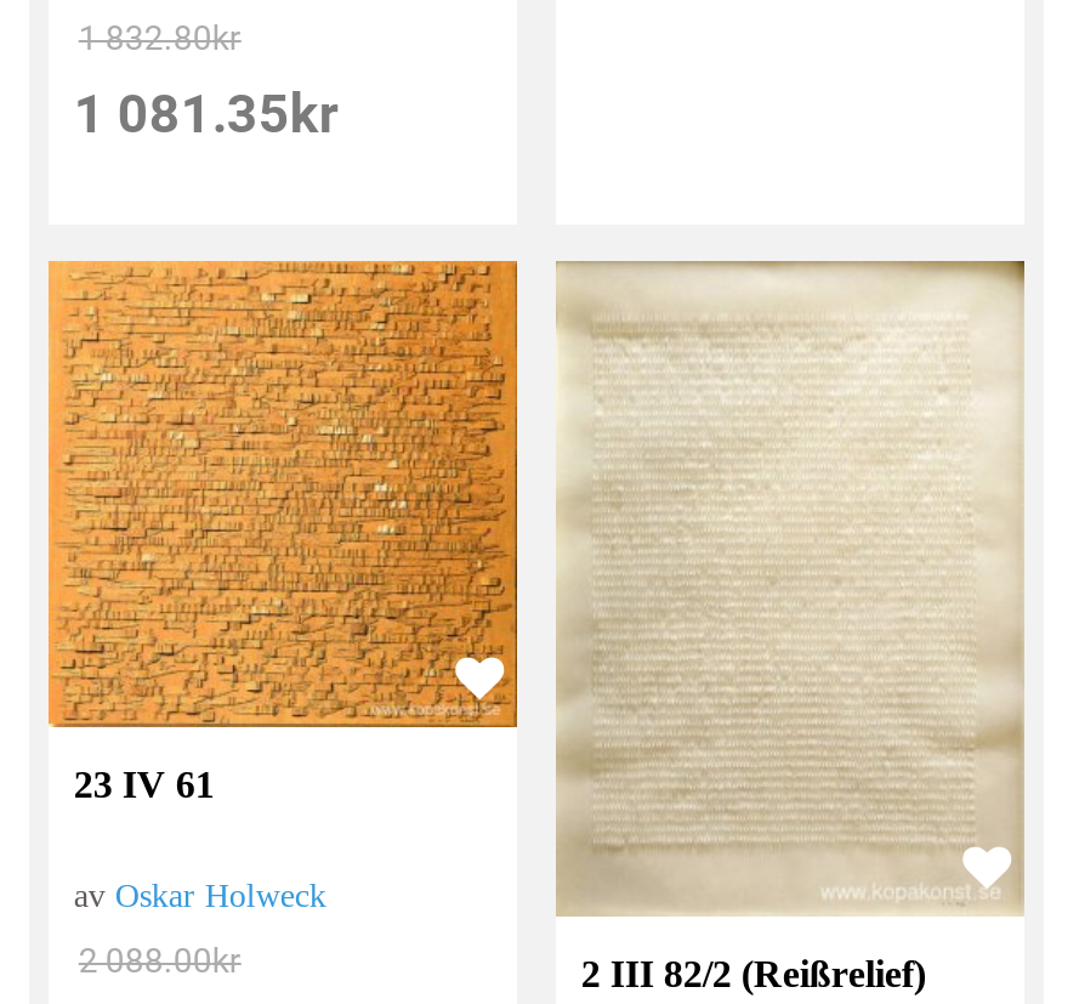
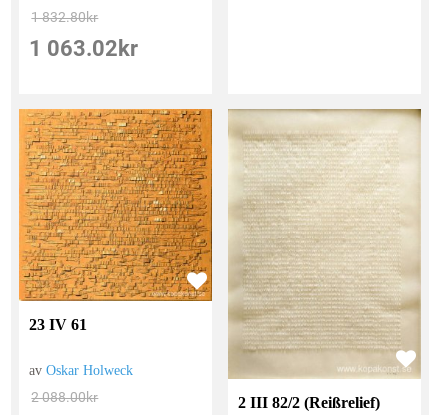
- 1 081.35kr
+ 1 063.02kr
